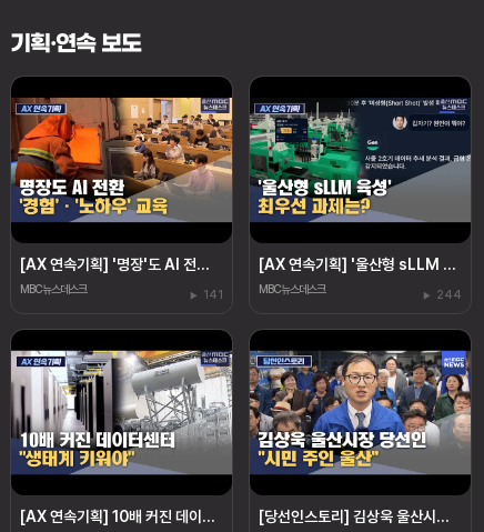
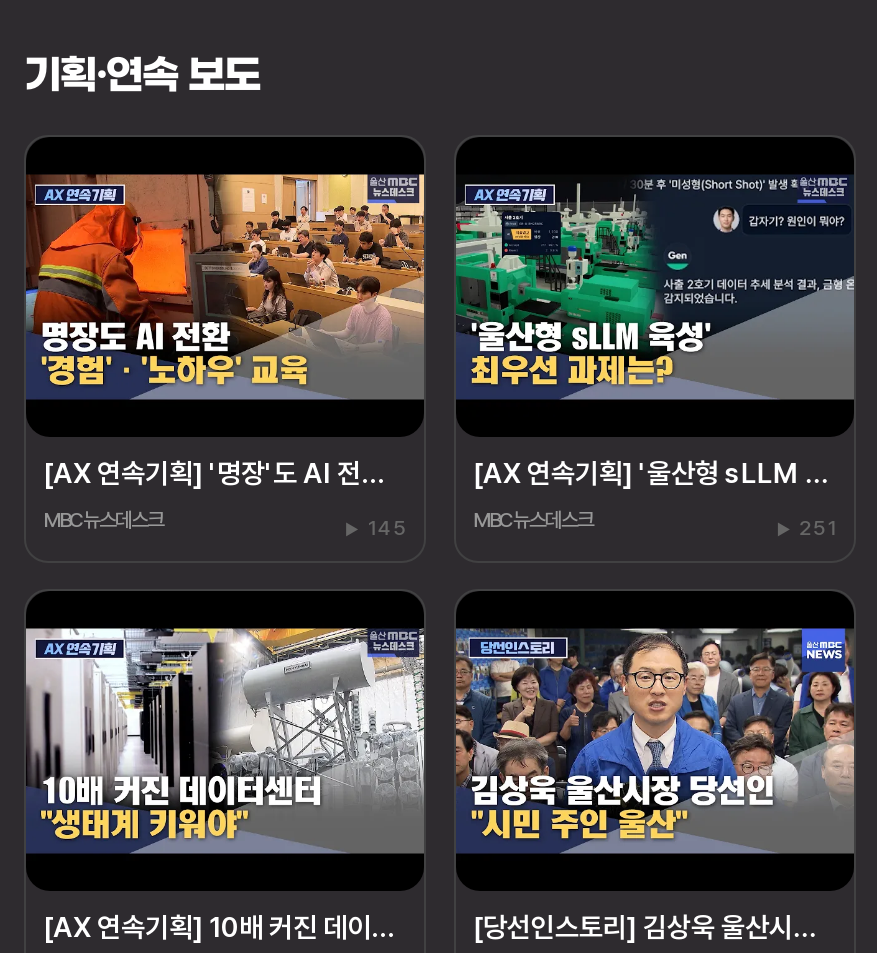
- 141
+ 145

- 244
+ 251
